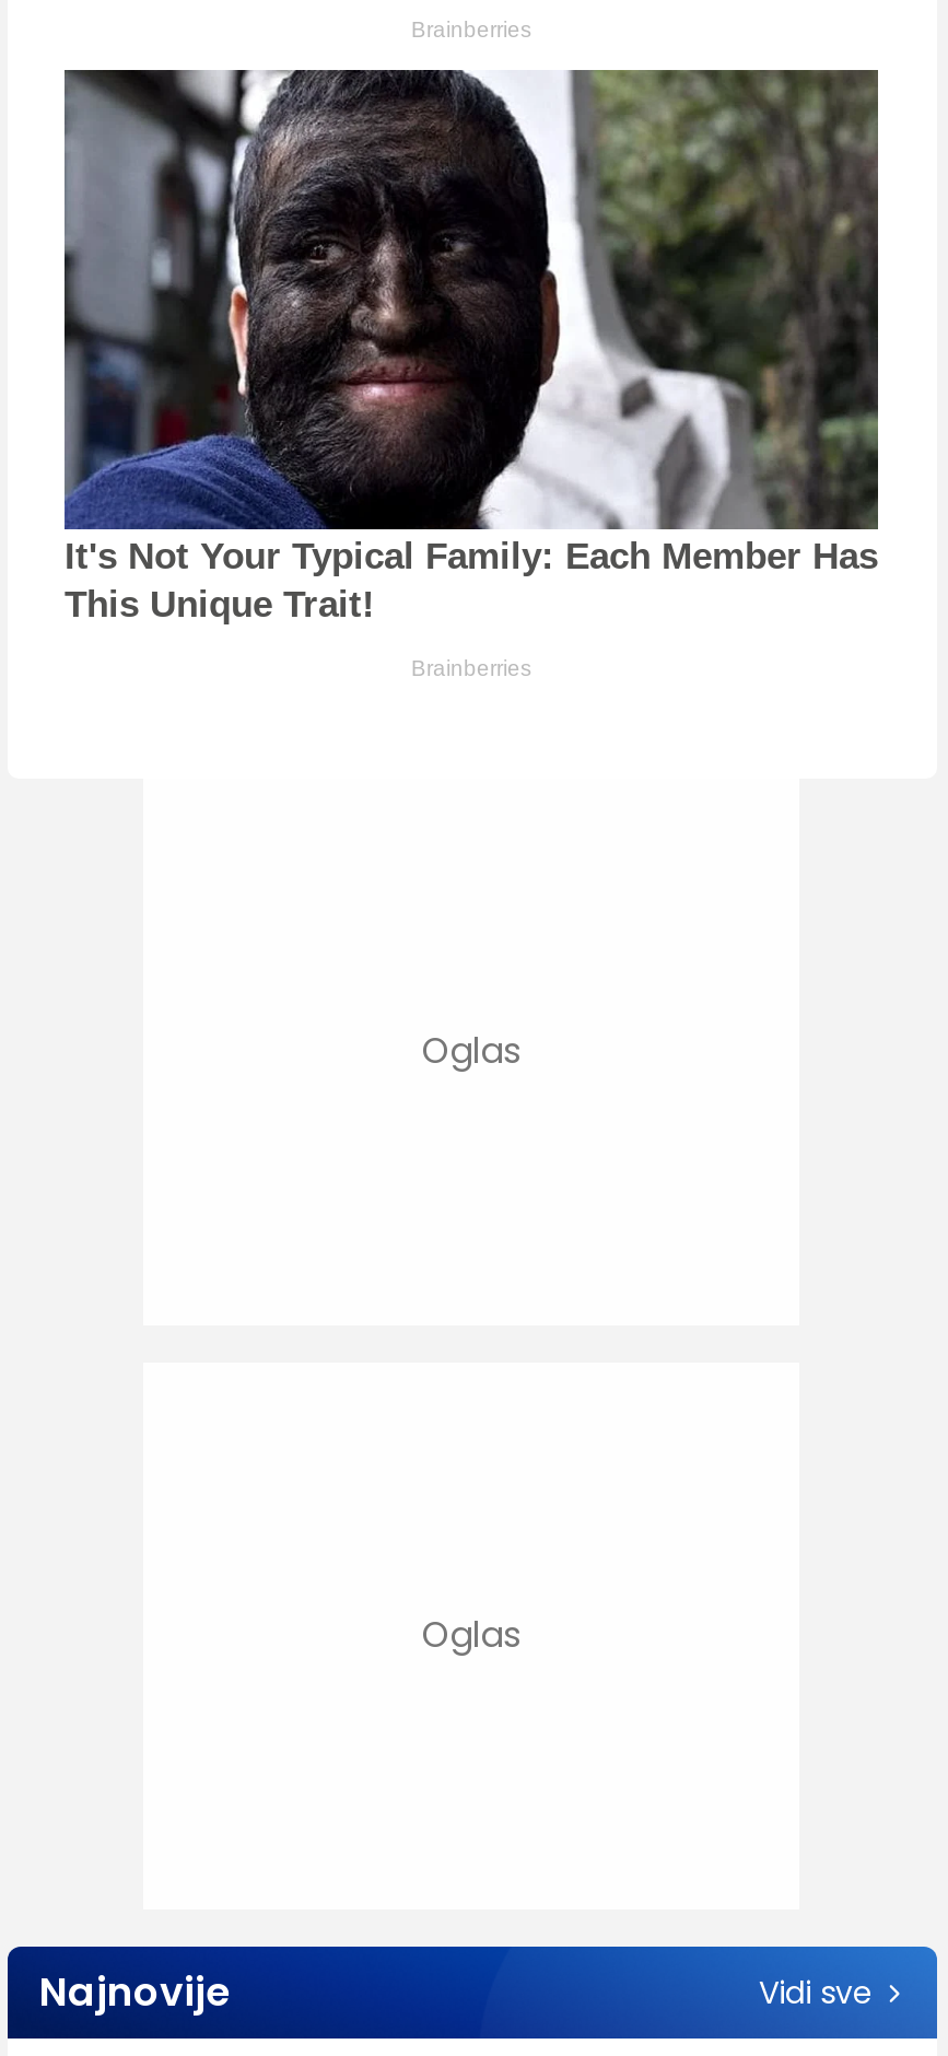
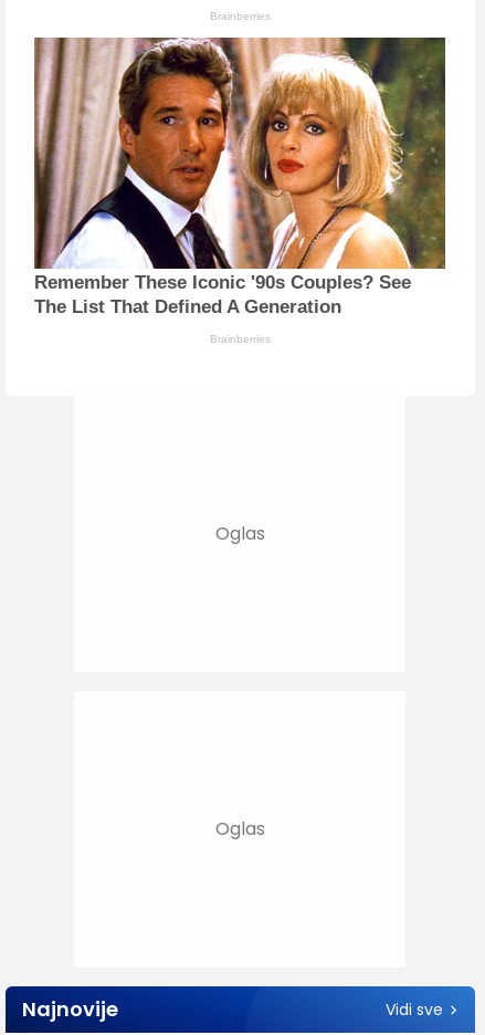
- [image]
- It's Not Your Typical Family: Each Member Has
- This Unique Trait!
+ [image]
+ Remember These Iconic '90s Couples? See
+ The List That Defined A Generation
